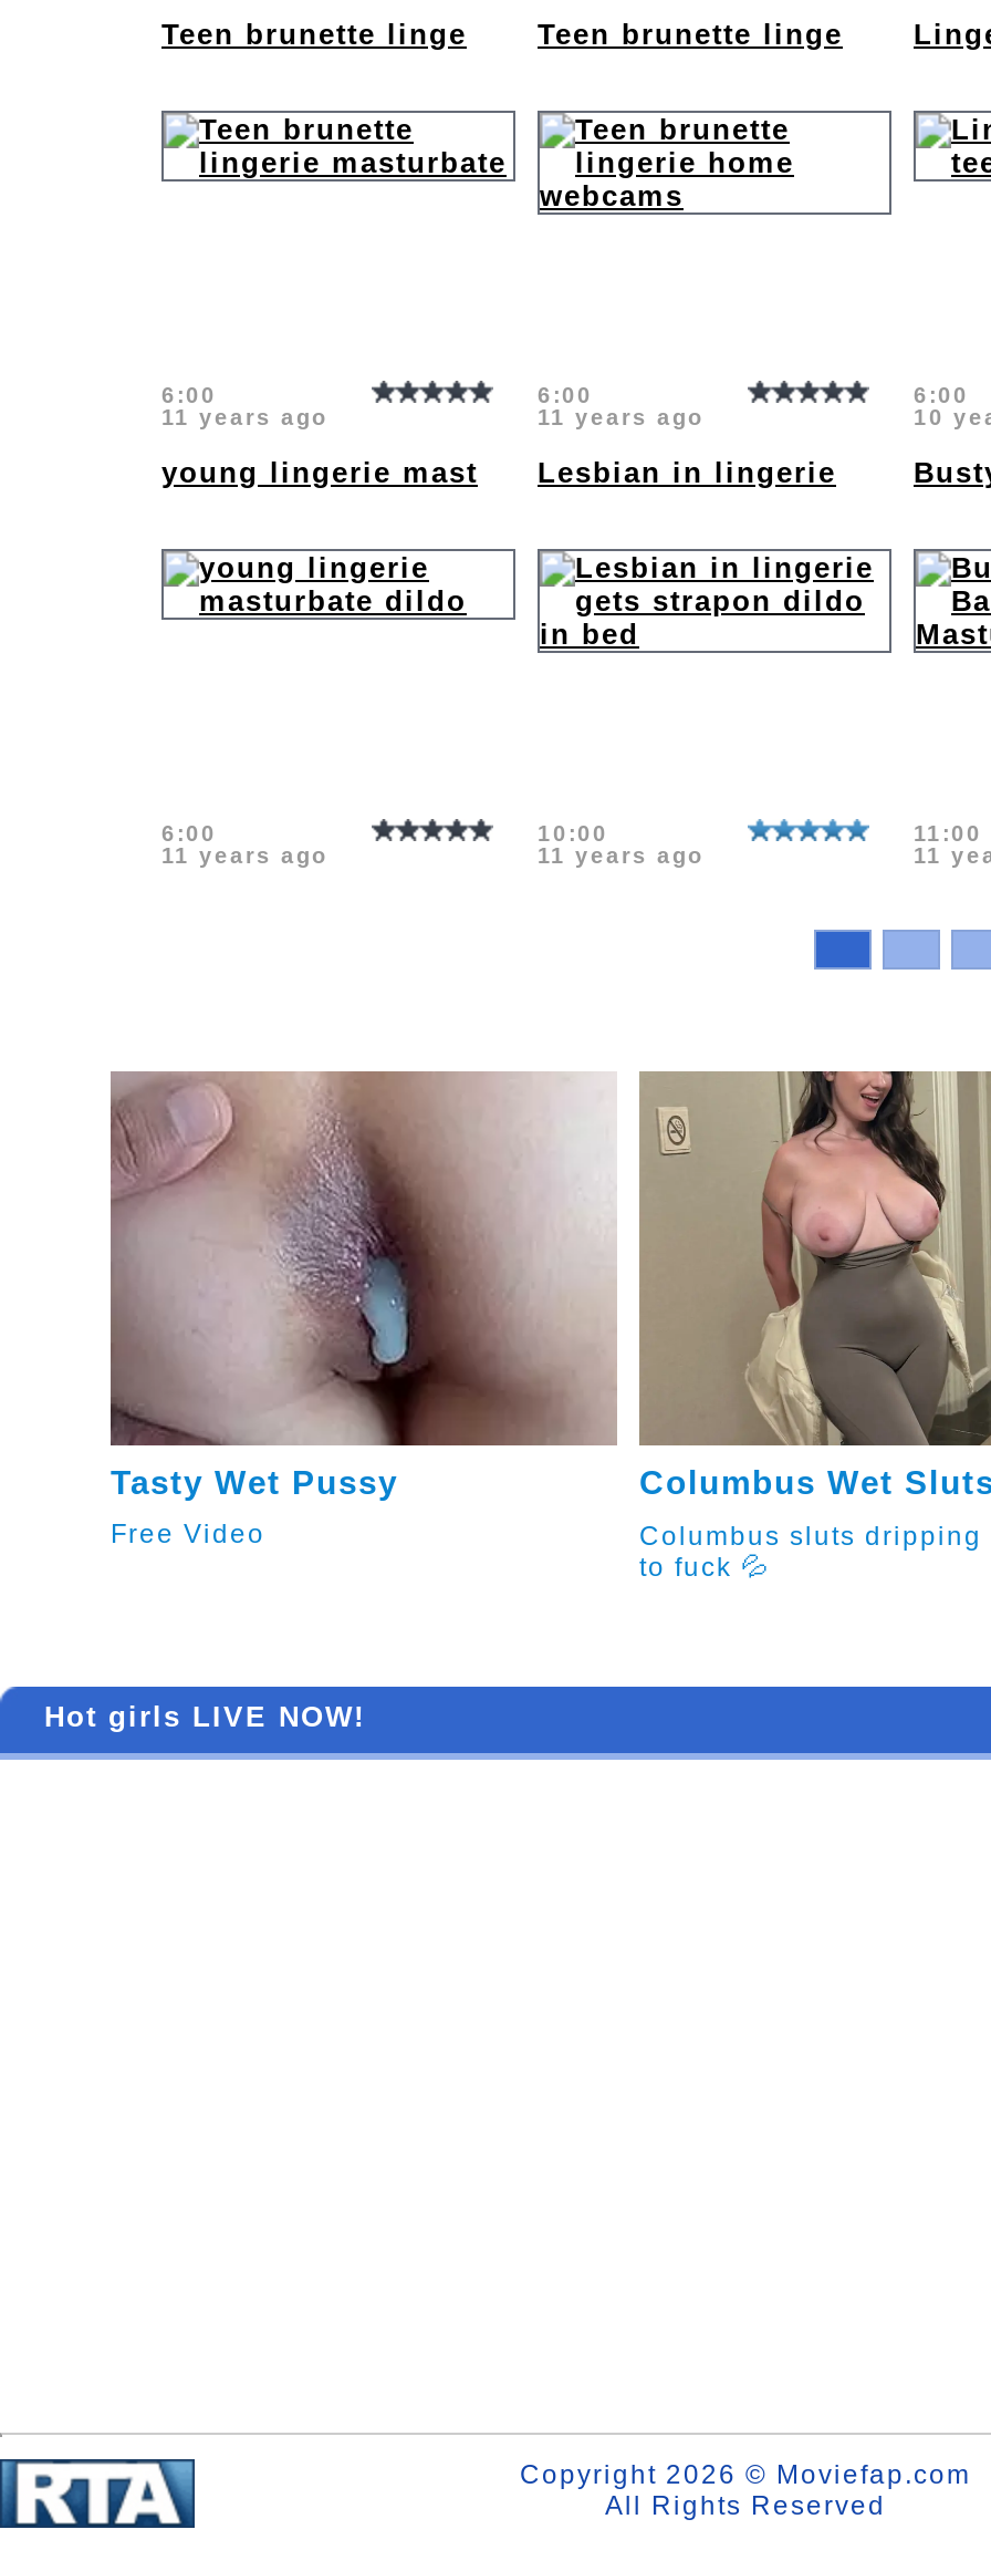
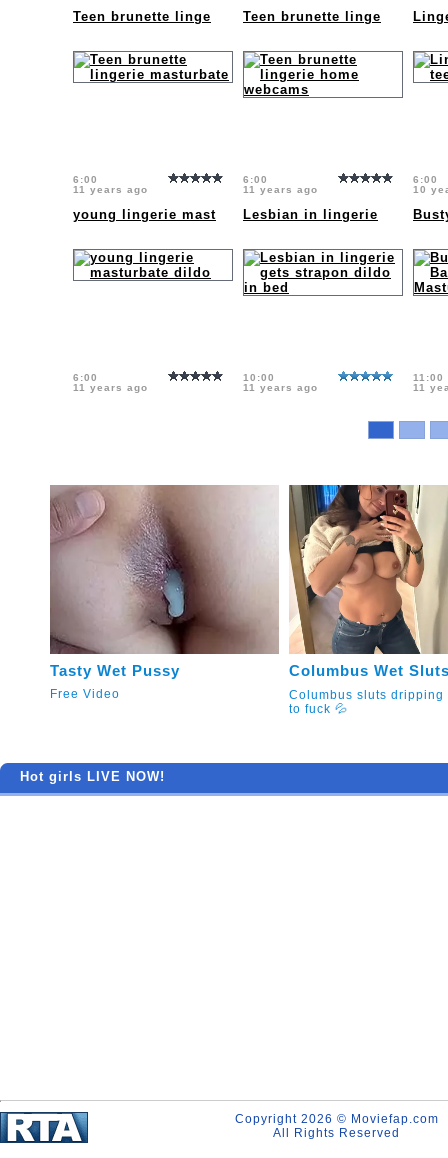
- [image]
+ [image]
